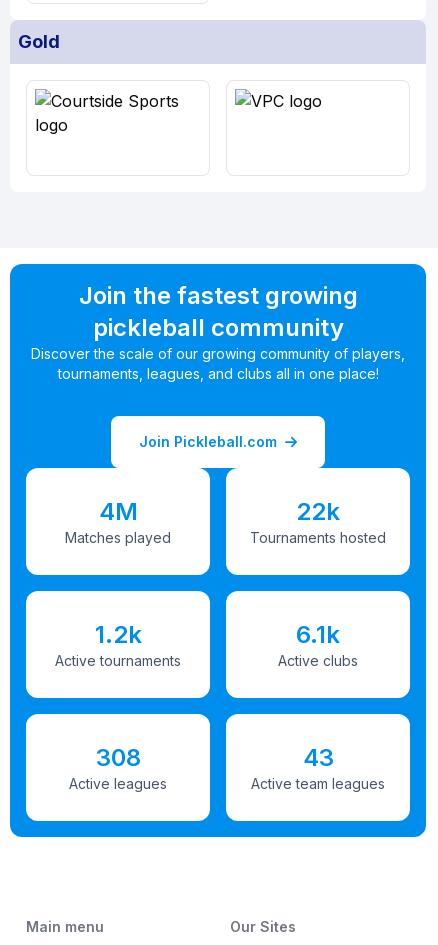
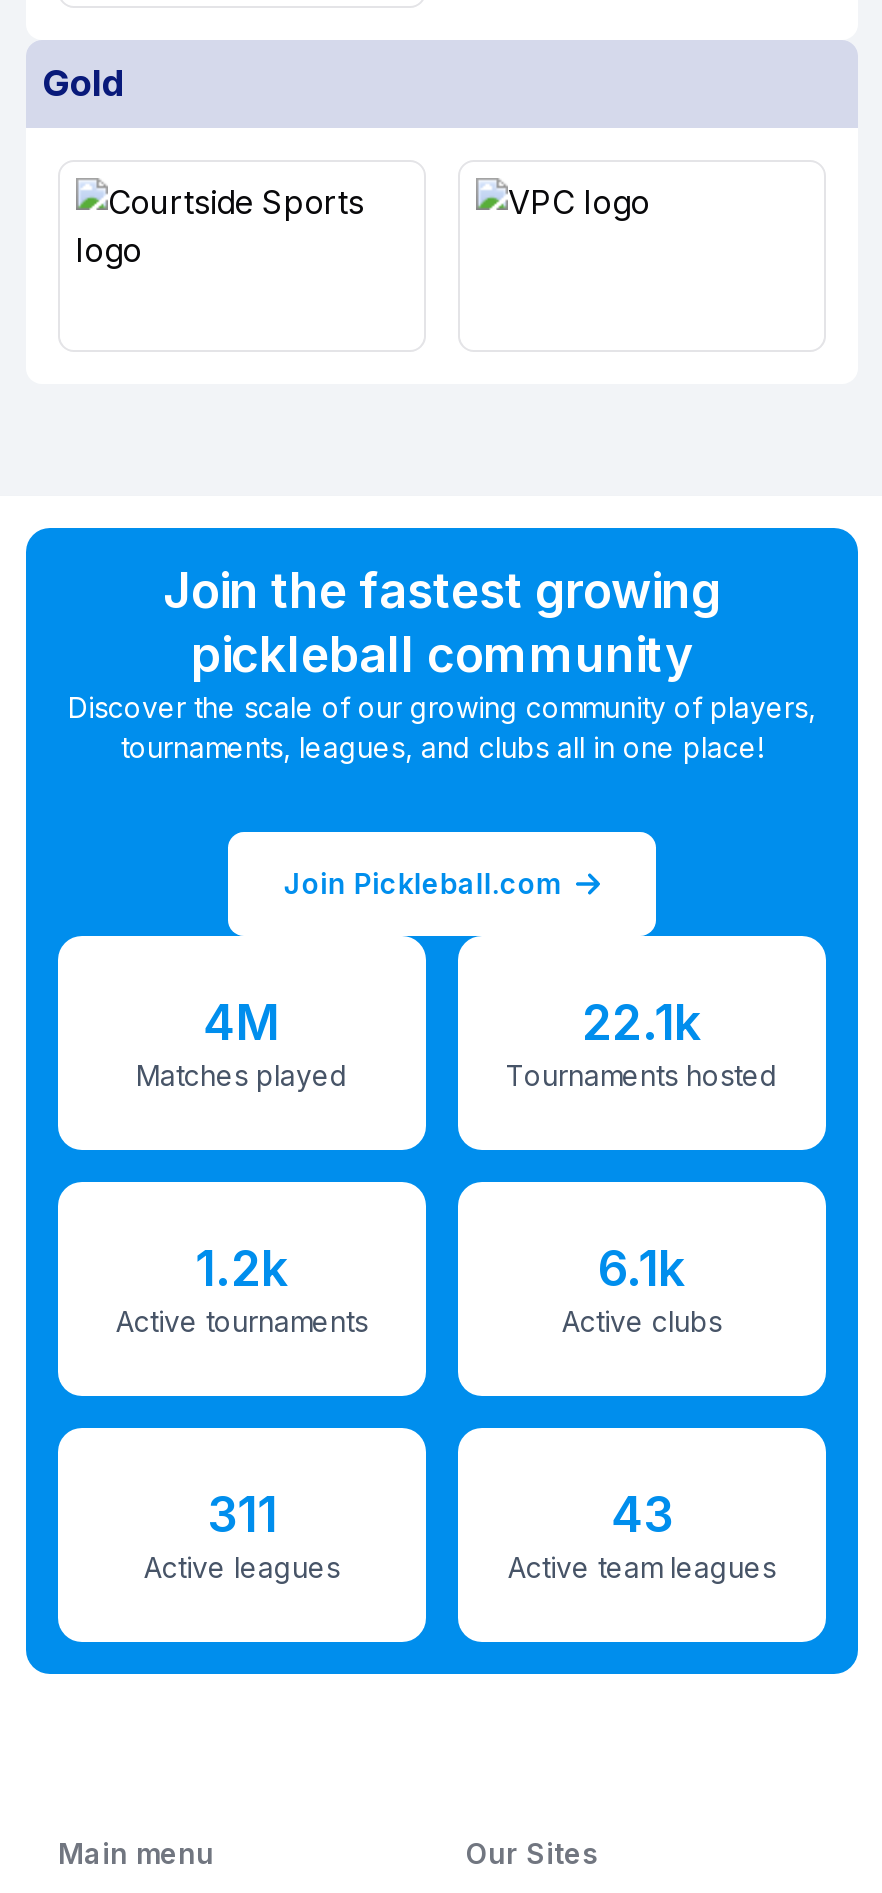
- 22k
+ 22.1k

- 308
+ 311
